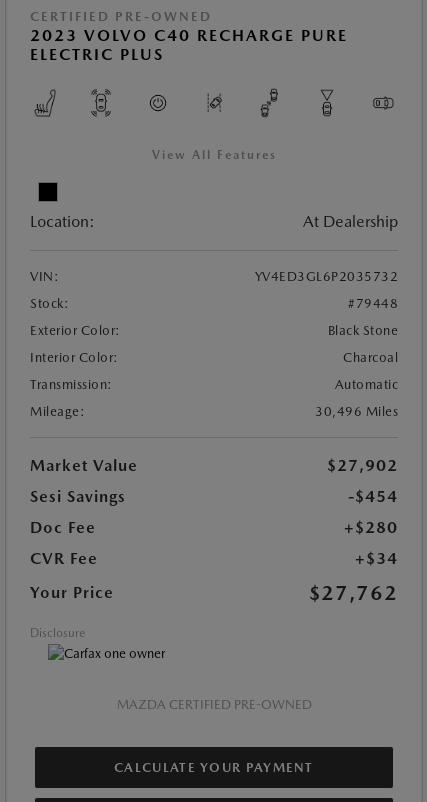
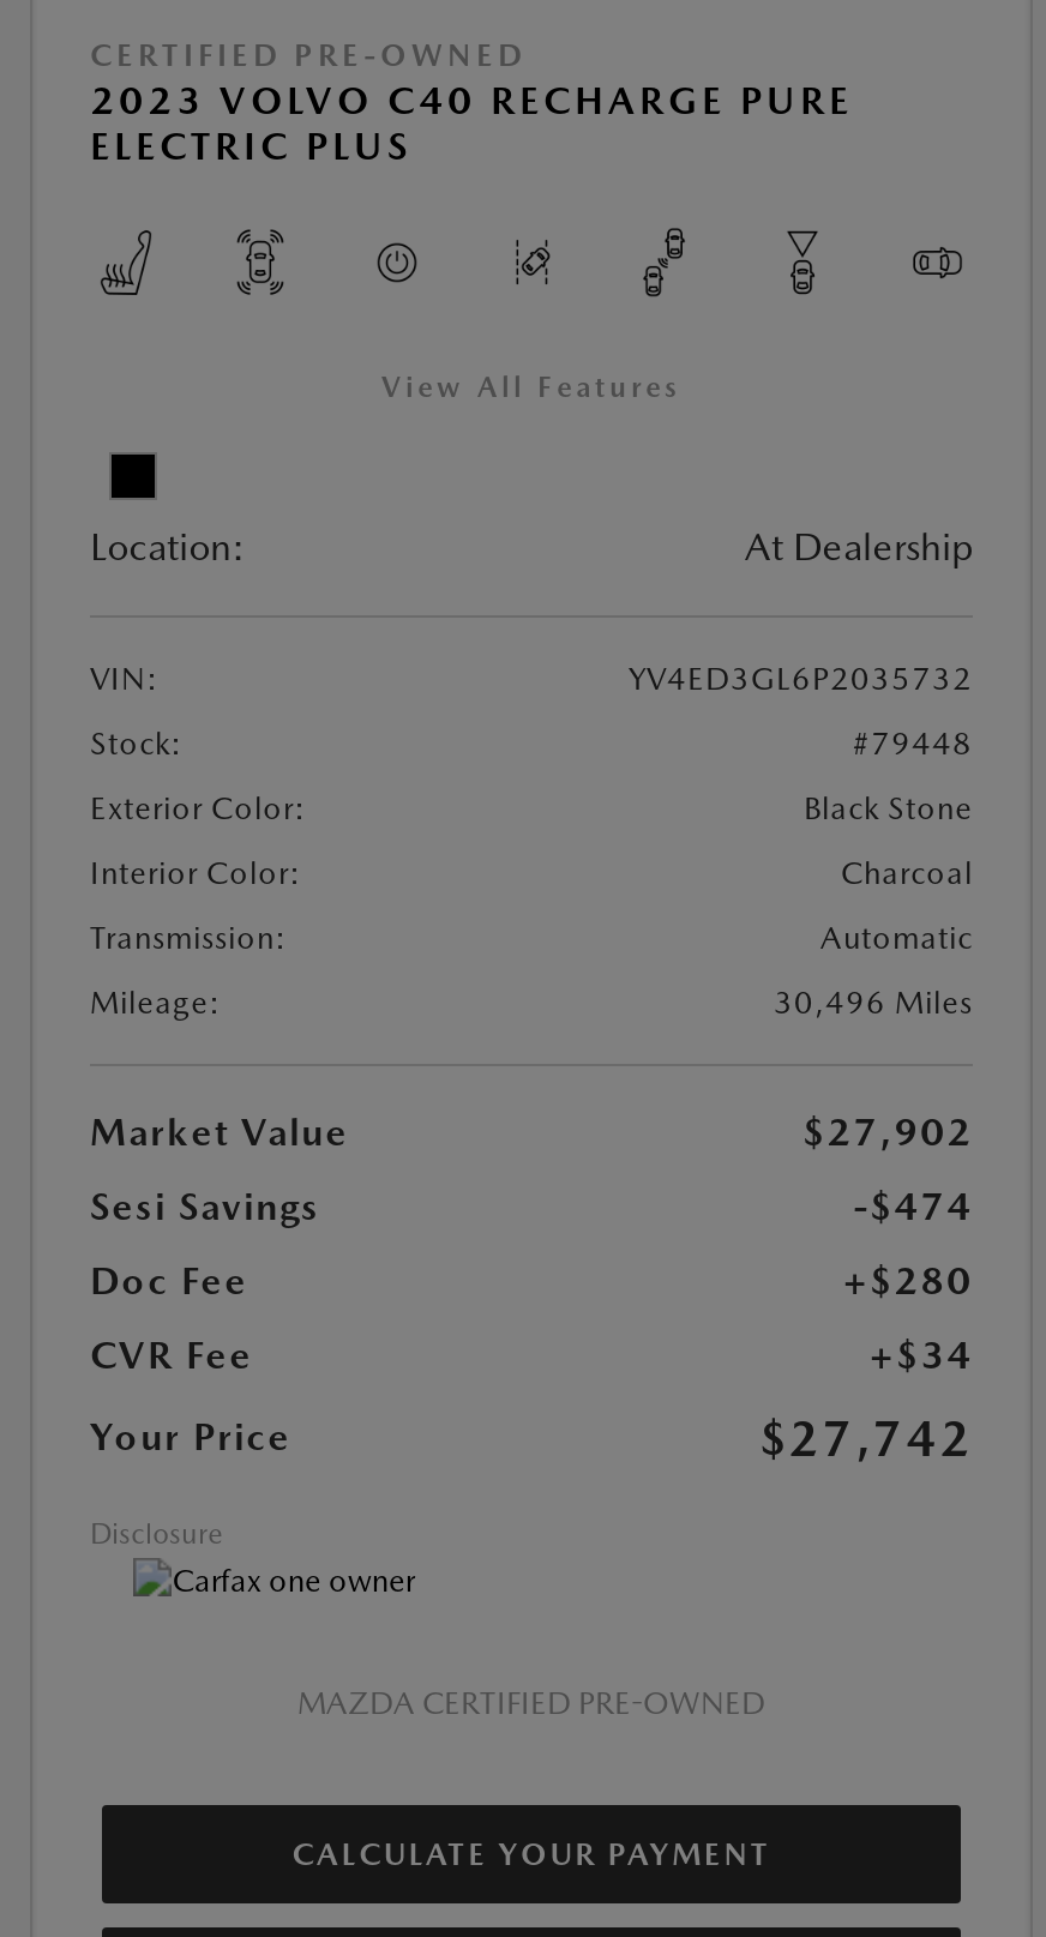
- -$454
+ -$474

- $27,762
+ $27,742
